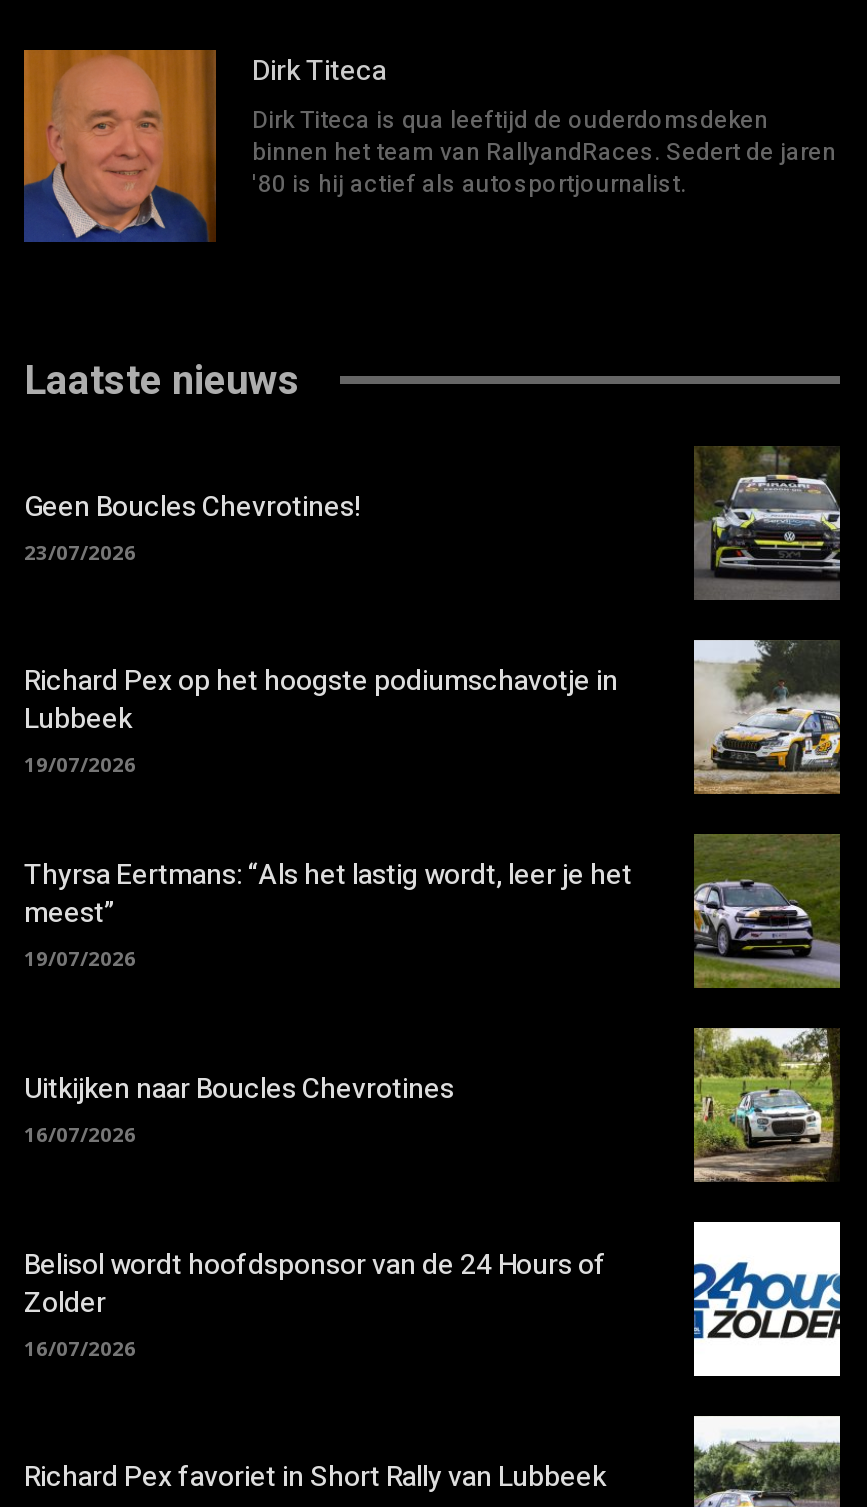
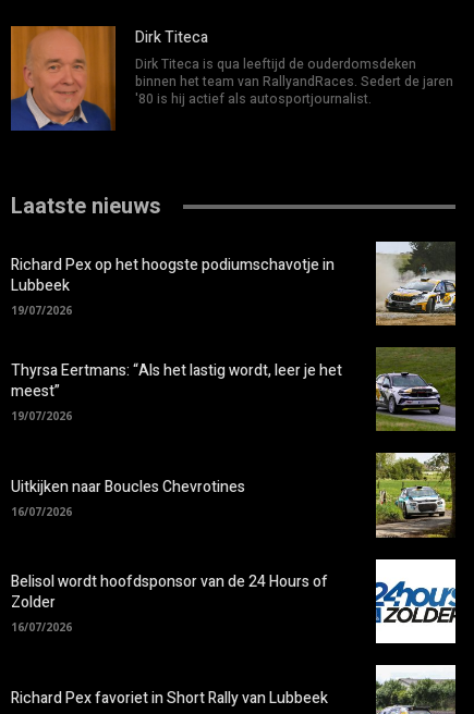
- [image]

- Geen Boucles Chevrotines!
- 23/07/2026
